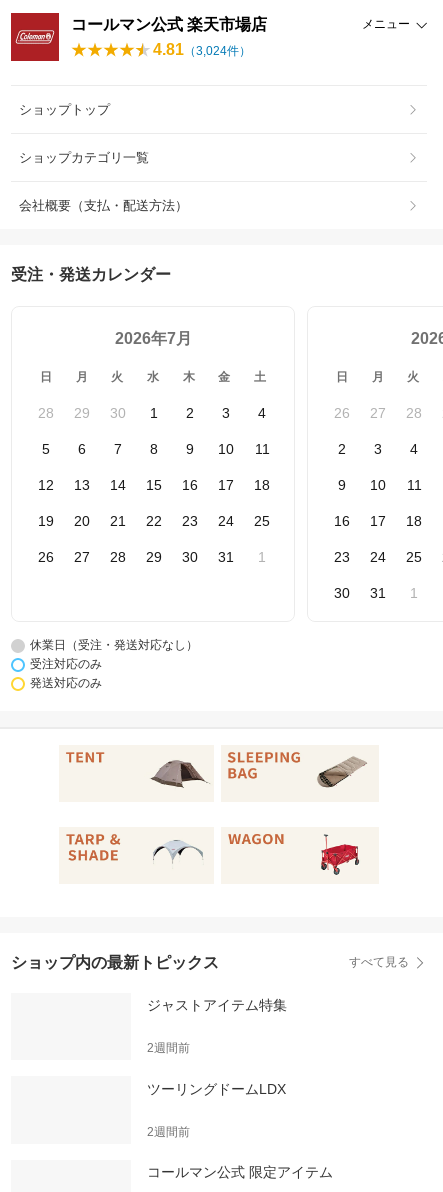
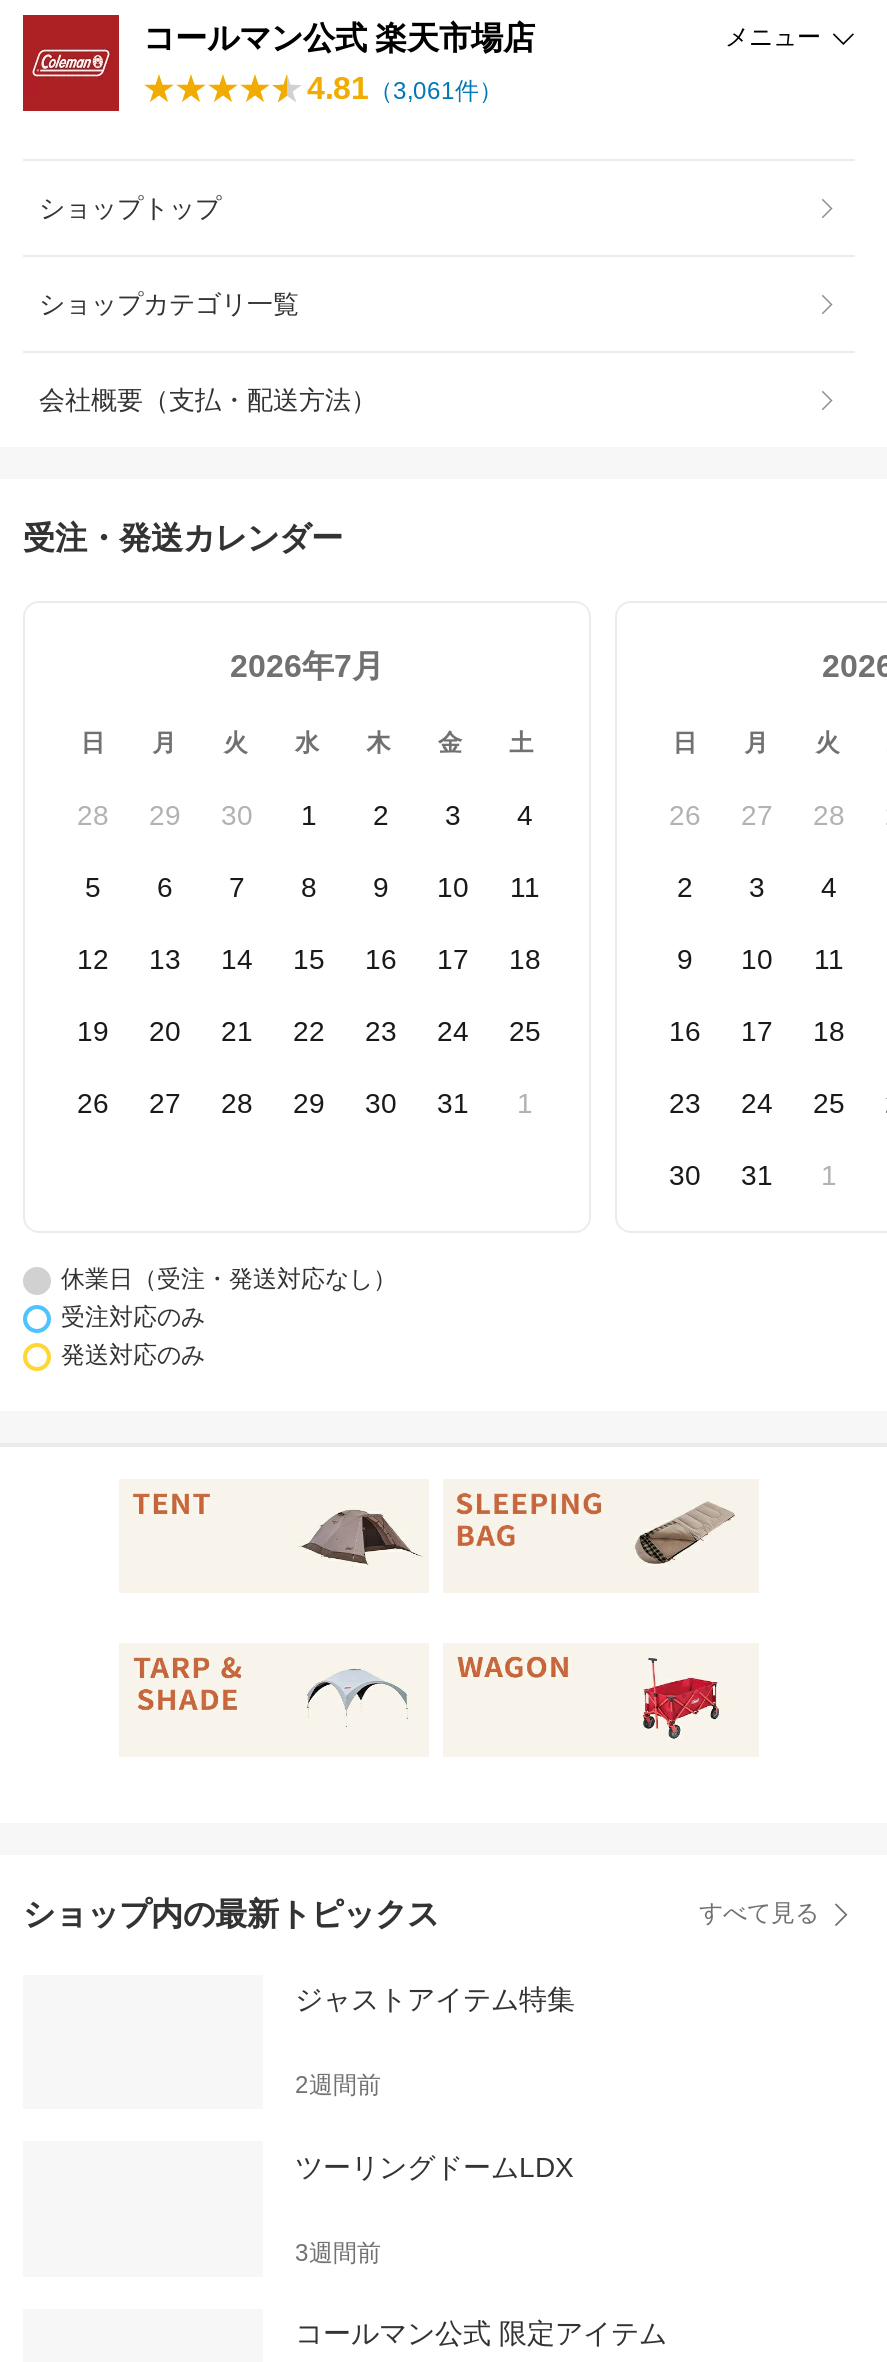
- 4.81（3,024件）
+ 4.81（3,061件）

- 2週間前
+ 3週間前
